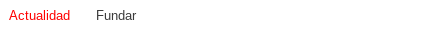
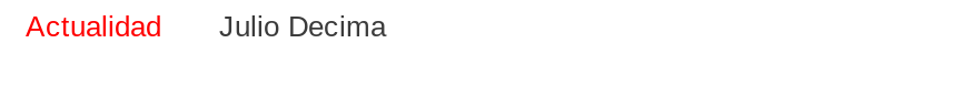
- Fundar
+ Julio Decima
